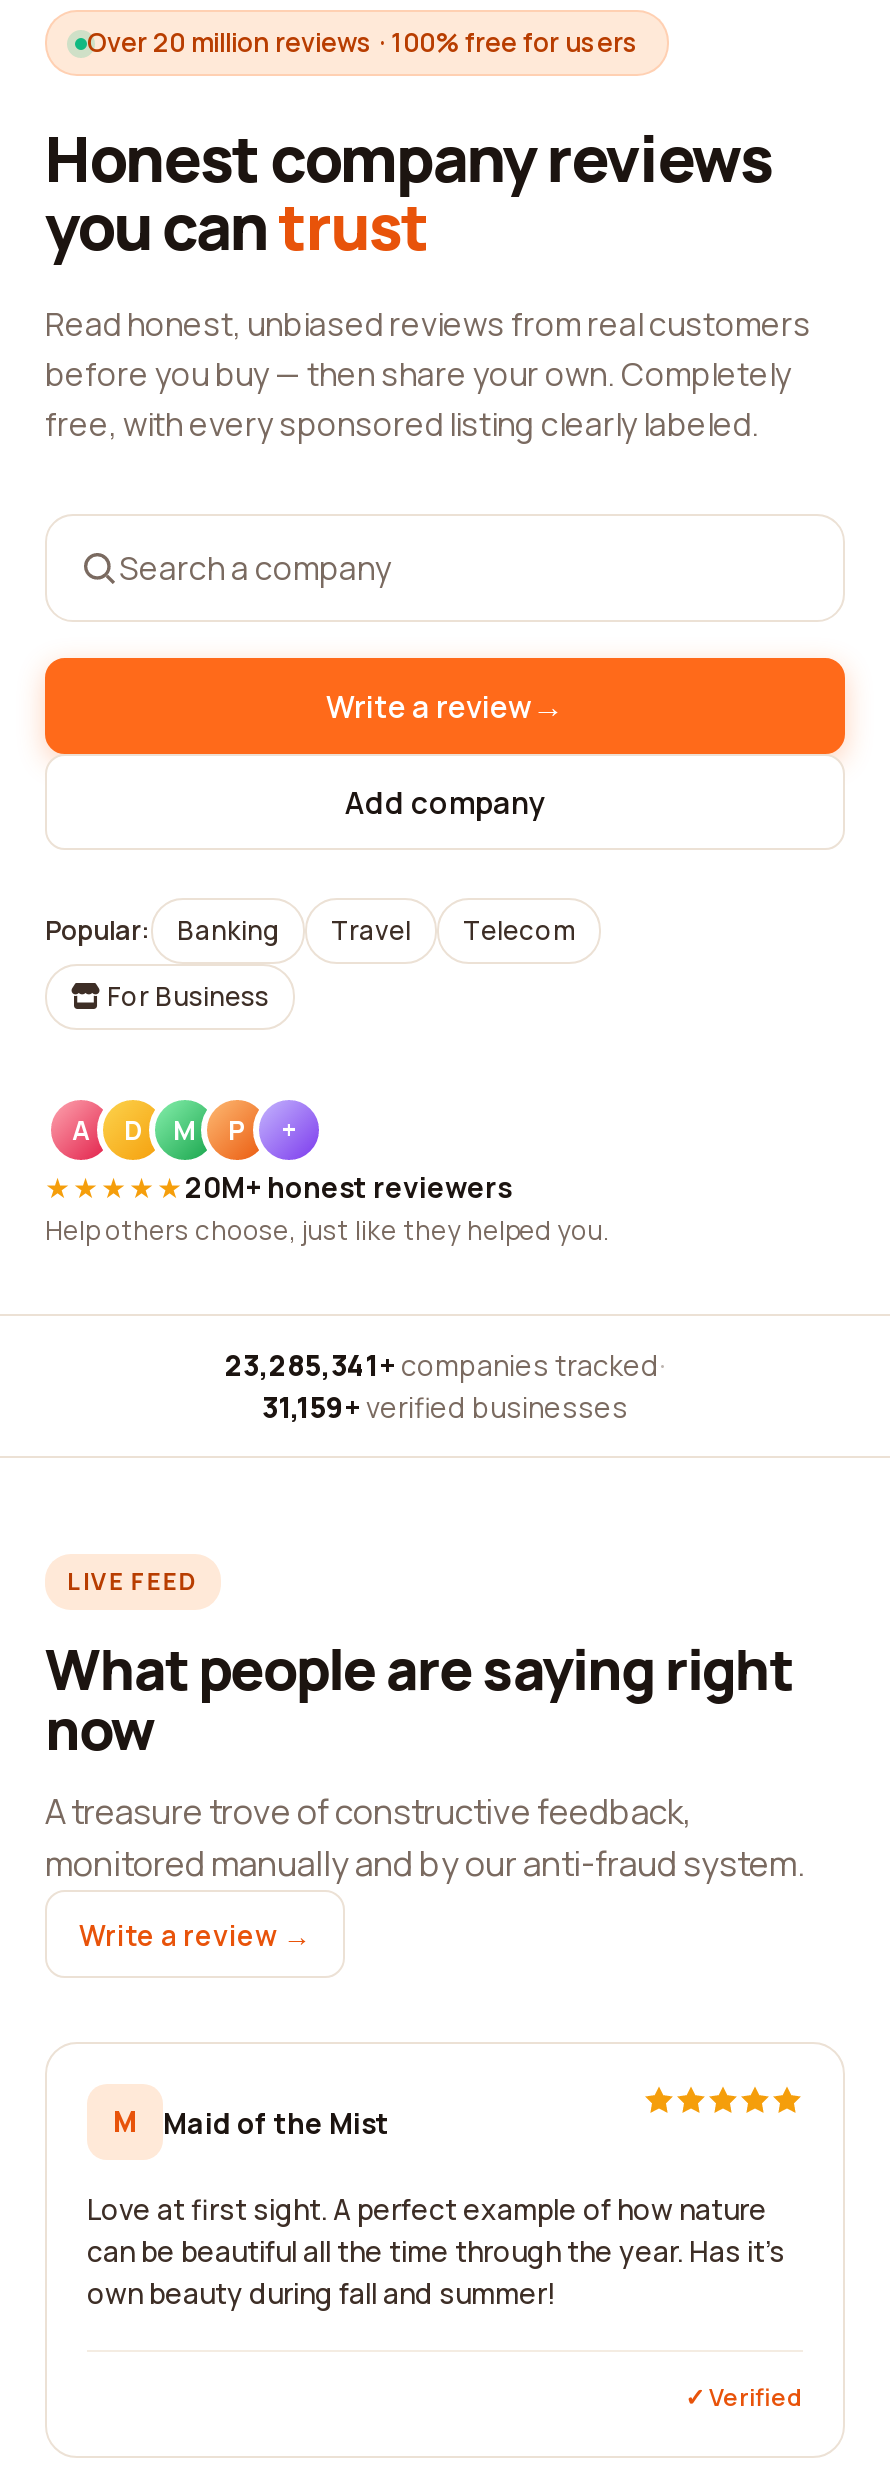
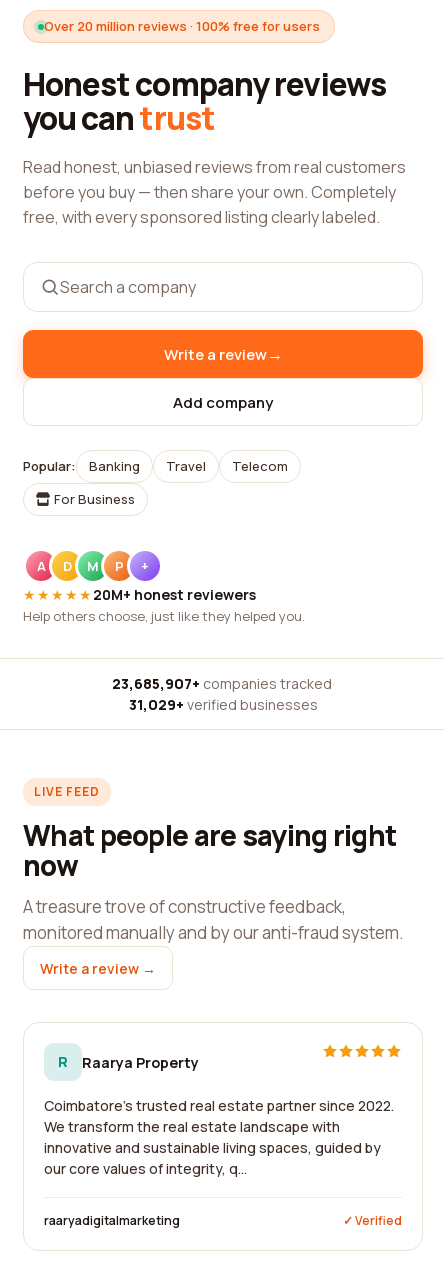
- 23,285,341+ companies tracked ·
+ 23,685,907+ companies tracked ·

- 31,159+ verified businesses
+ 31,029+ verified businesses

- M
- Maid of the Mist
- Love at first sight. A perfect example of how nature
- can be beautiful all the time through the year. Has it's
- own beauty during fall and summer!
+ R
+ Raarya Property
+ Coimbatore's trusted real estate partner since 2022.
+ We transform the real estate landscape with
+ innovative and sustainable living spaces, guided by
+ our core values of integrity, q...
+ raaryadigitalmarketing
